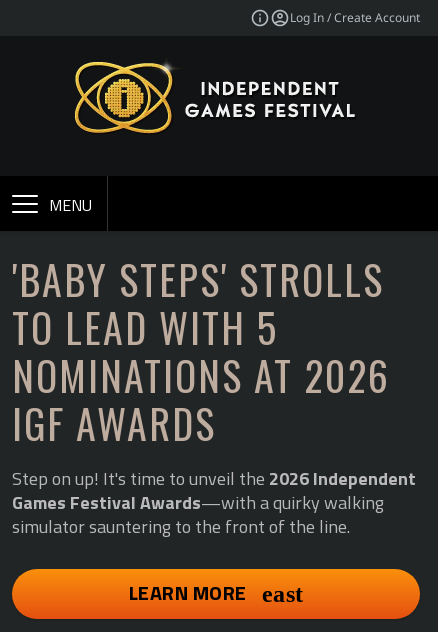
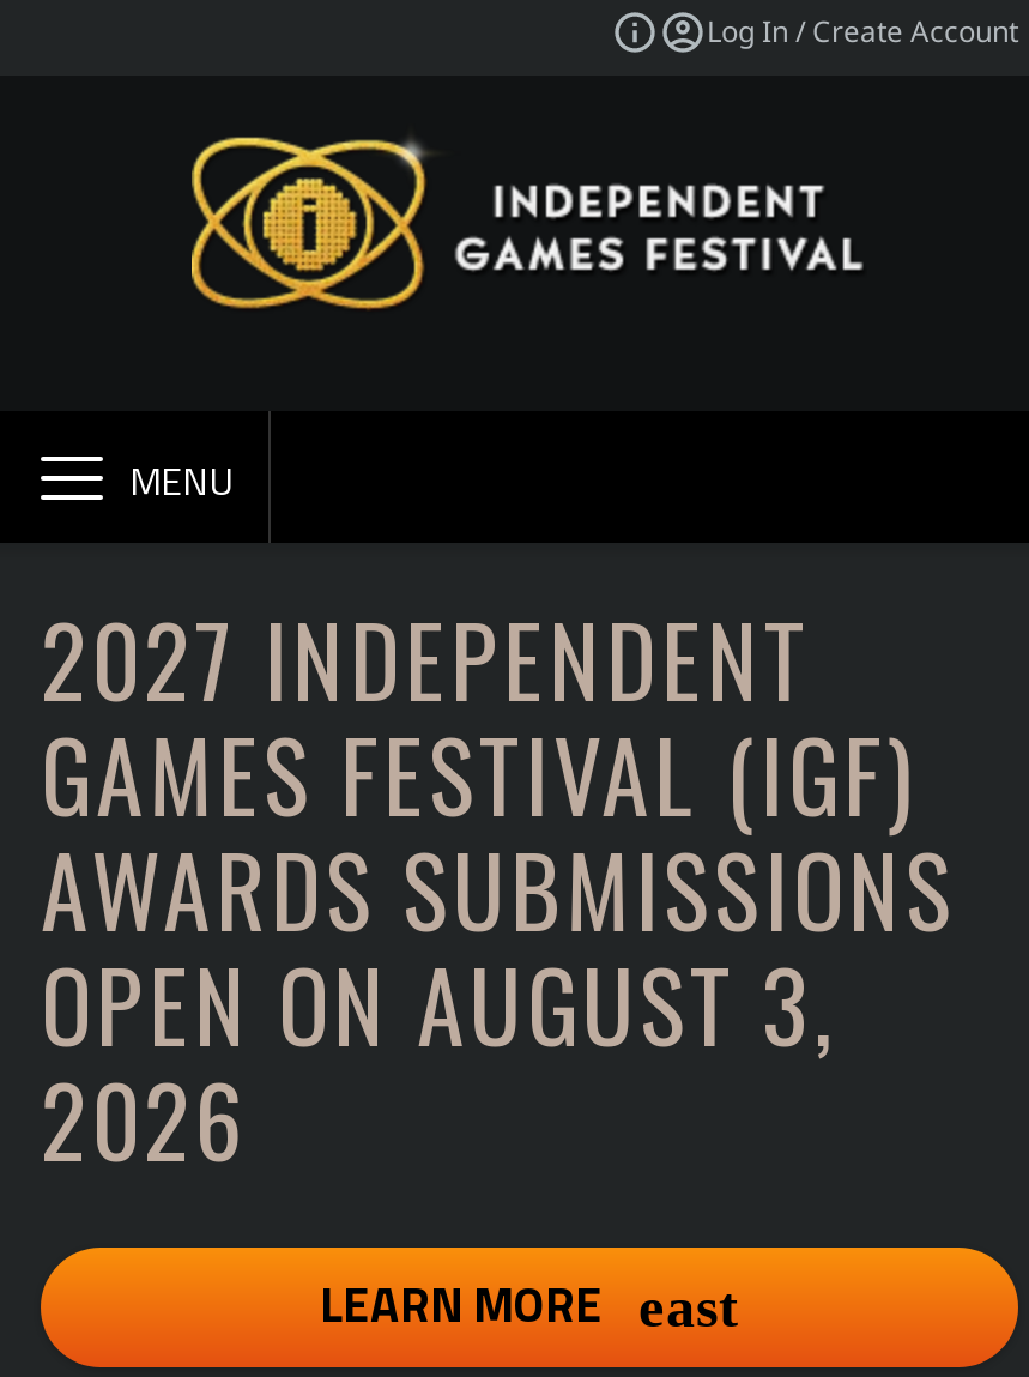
- 'BABY STEPS' STROLLS
- TO LEAD WITH 5
- NOMINATIONS AT 2026
- IGF AWARDS
- Step on up! It's time to unveil the 2026 Independent
- Games Festival Awards—with a quirky walking
- simulator sauntering to the front of the line.
+ 2027 INDEPENDENT
+ GAMES FESTIVAL (IGF)
+ AWARDS SUBMISSIONS
+ OPEN ON AUGUST 3,
+ 2026
